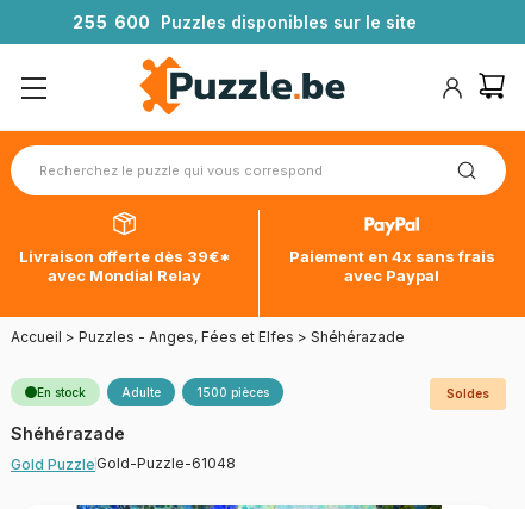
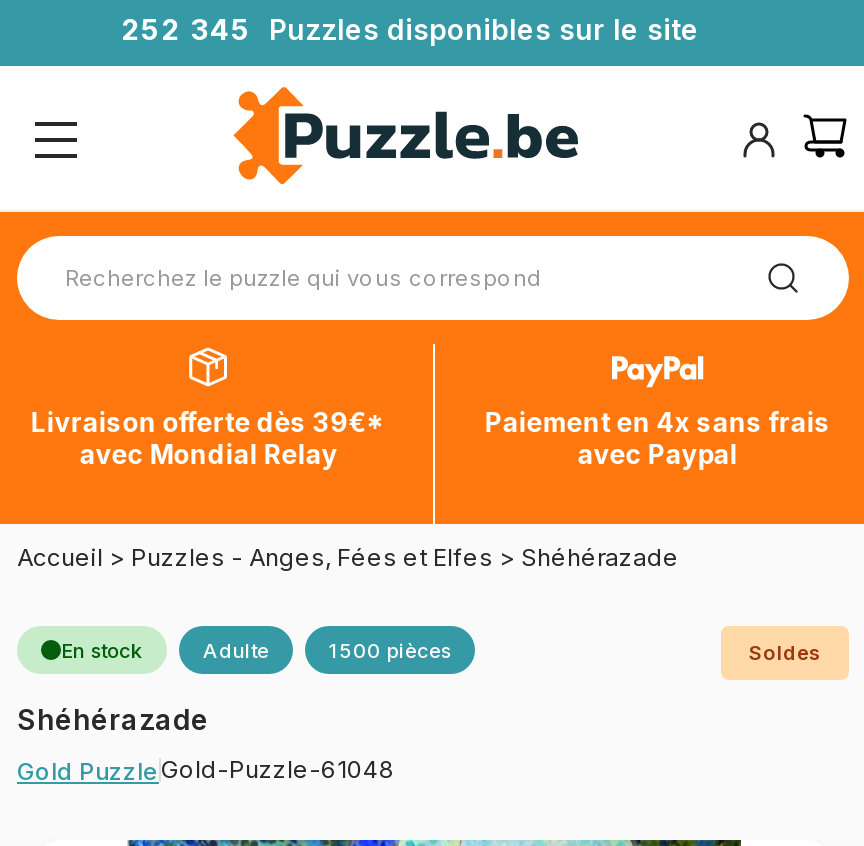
- 25 5 600 Puzzles disponibles sur le site
+ 25 2 345 Puzzles disponibles sur le site
